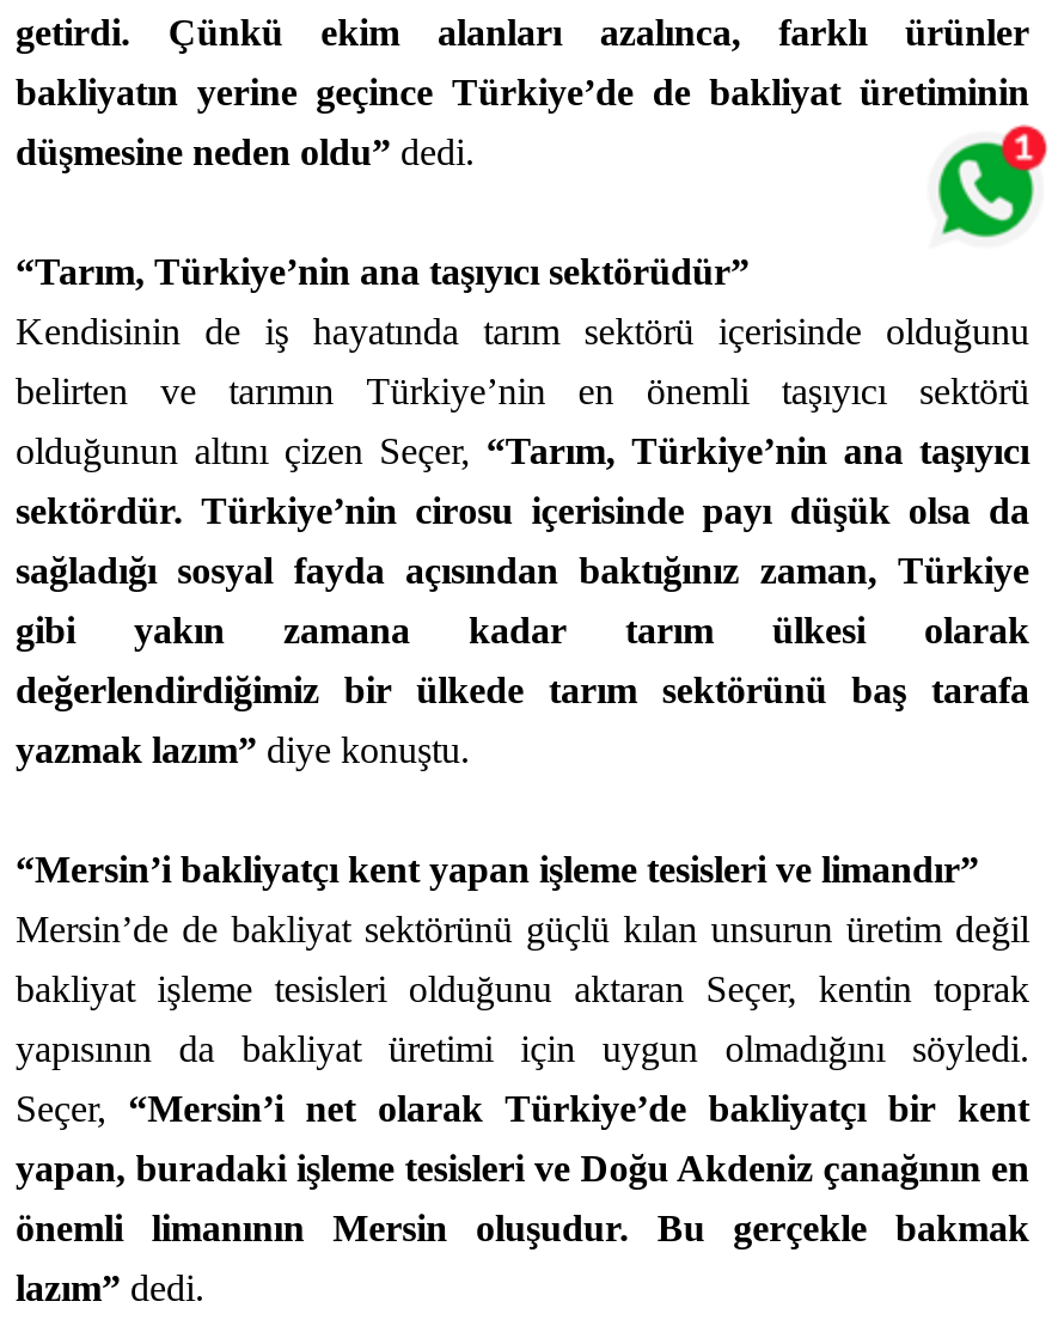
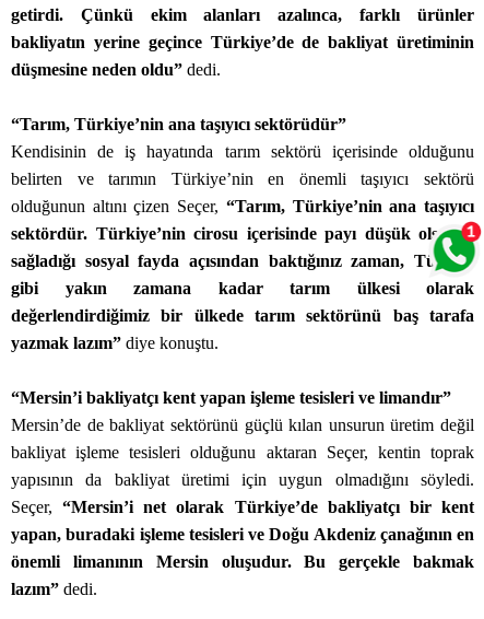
- [image]
